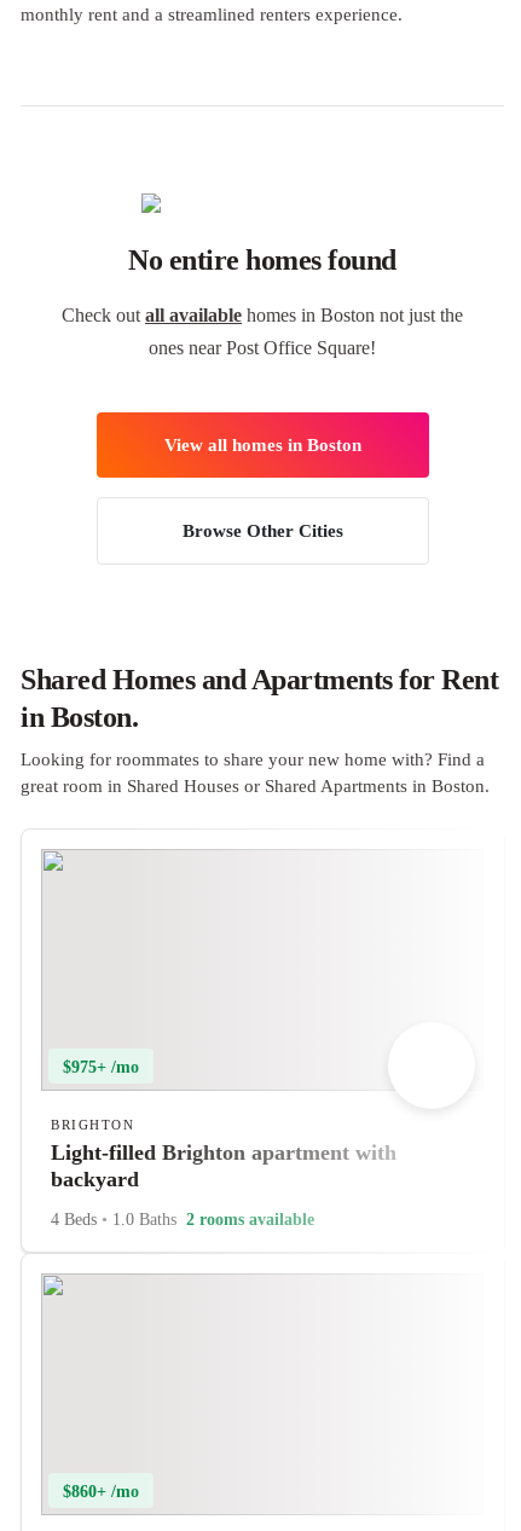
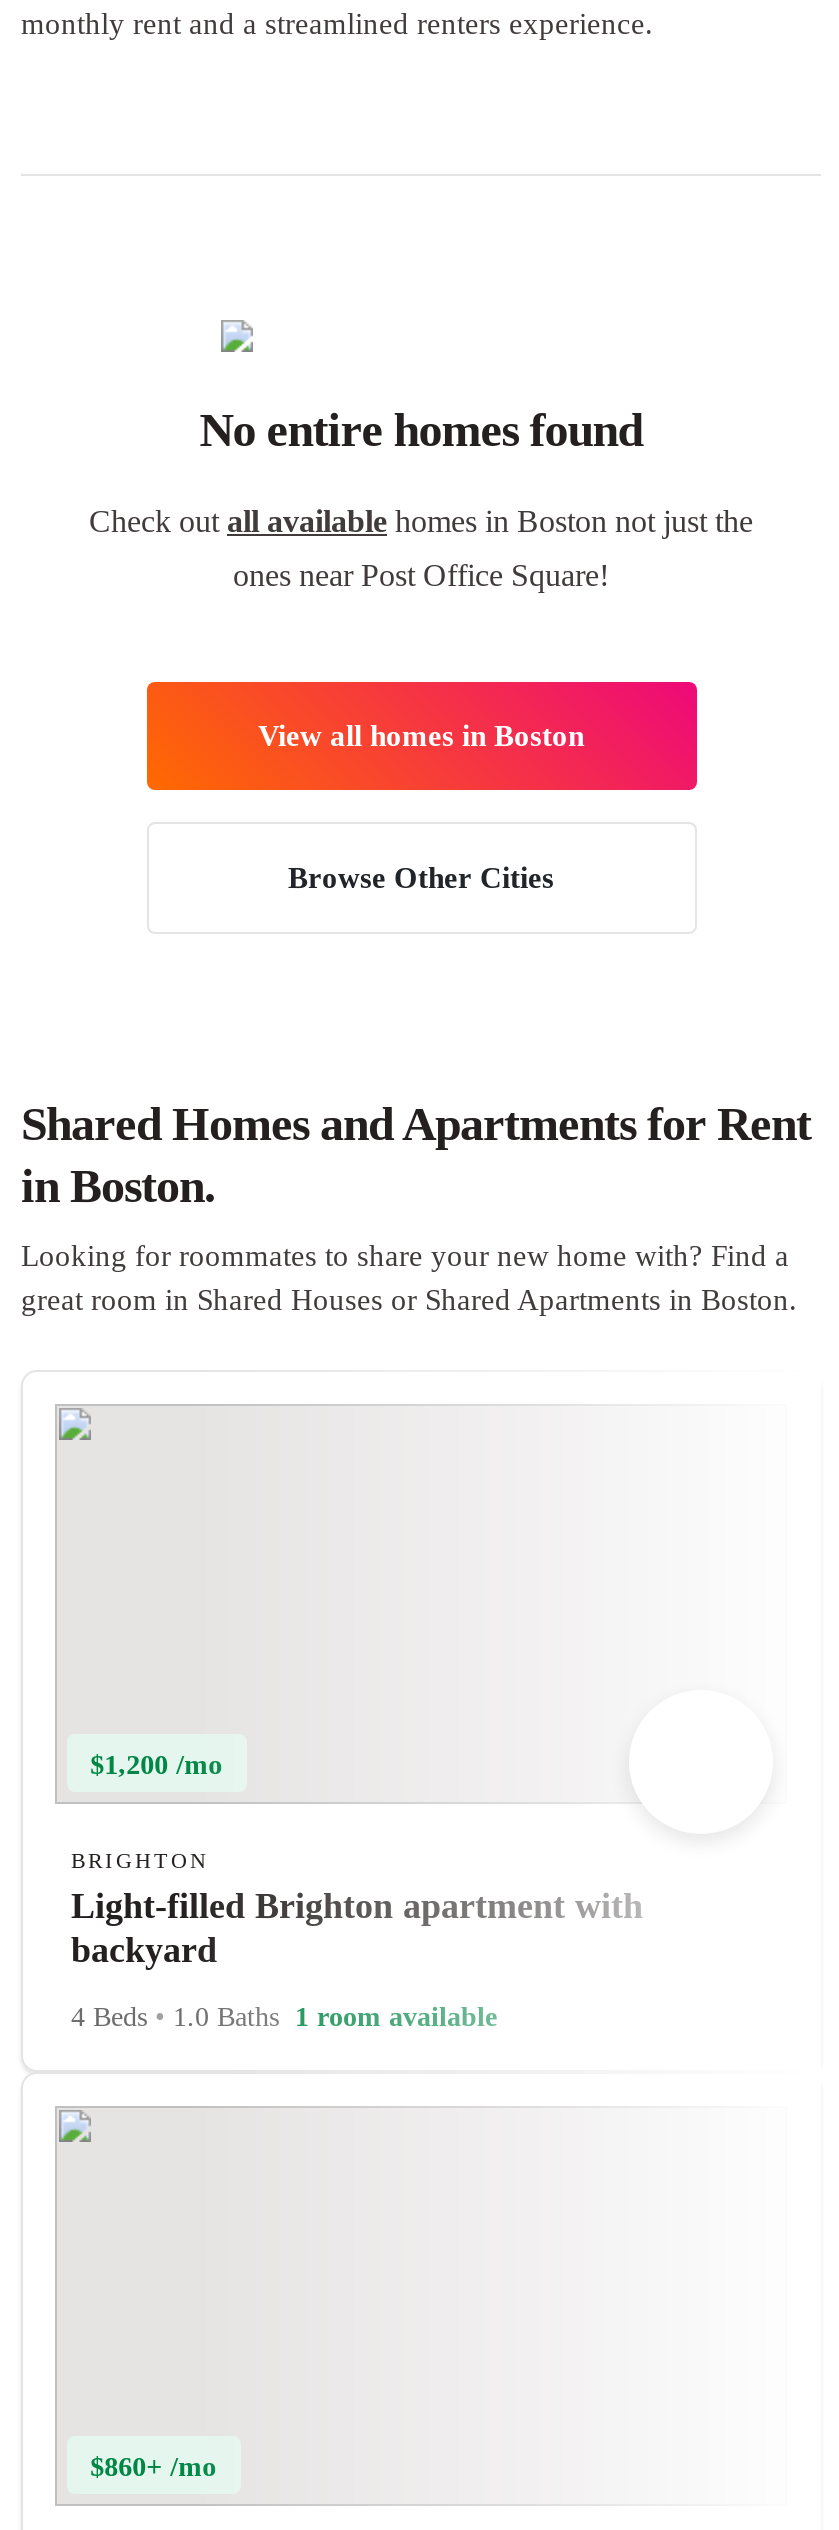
- $975+ /mo
+ $1,200 /mo

- 4 Beds • 1.0 Baths 2 rooms available
+ 4 Beds • 1.0 Baths 1 room available
